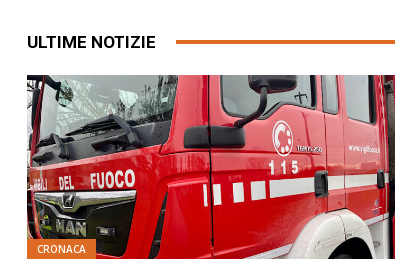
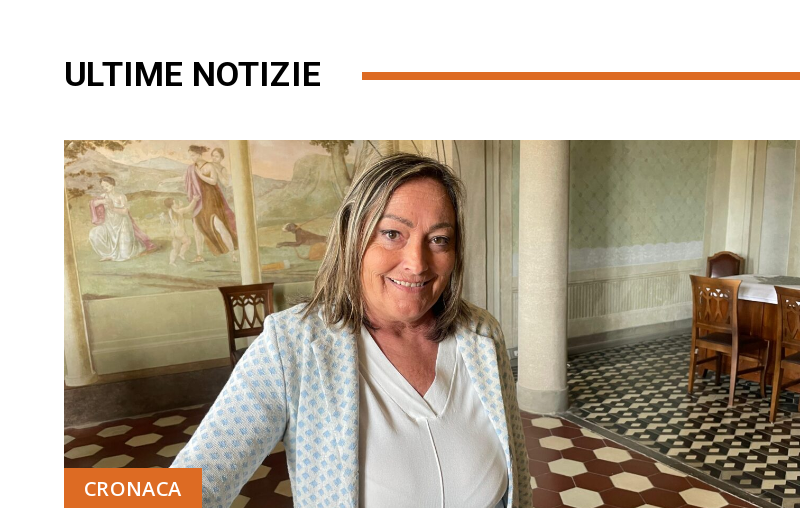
- [image]
+ [image]
